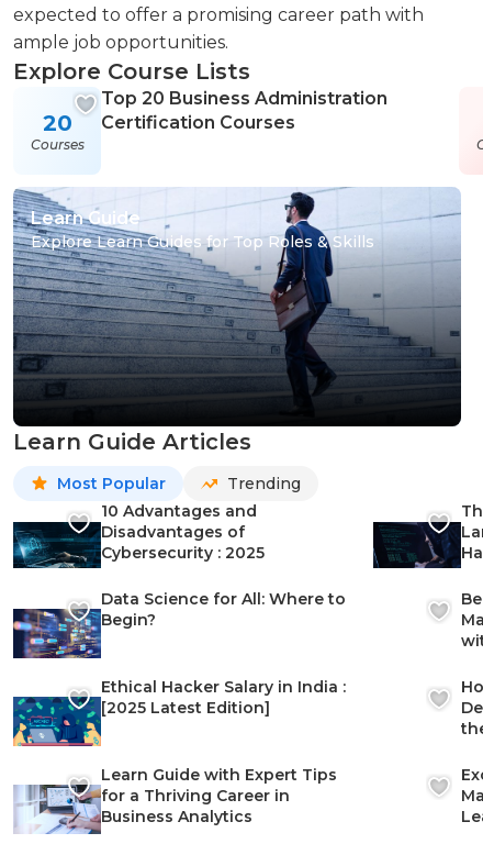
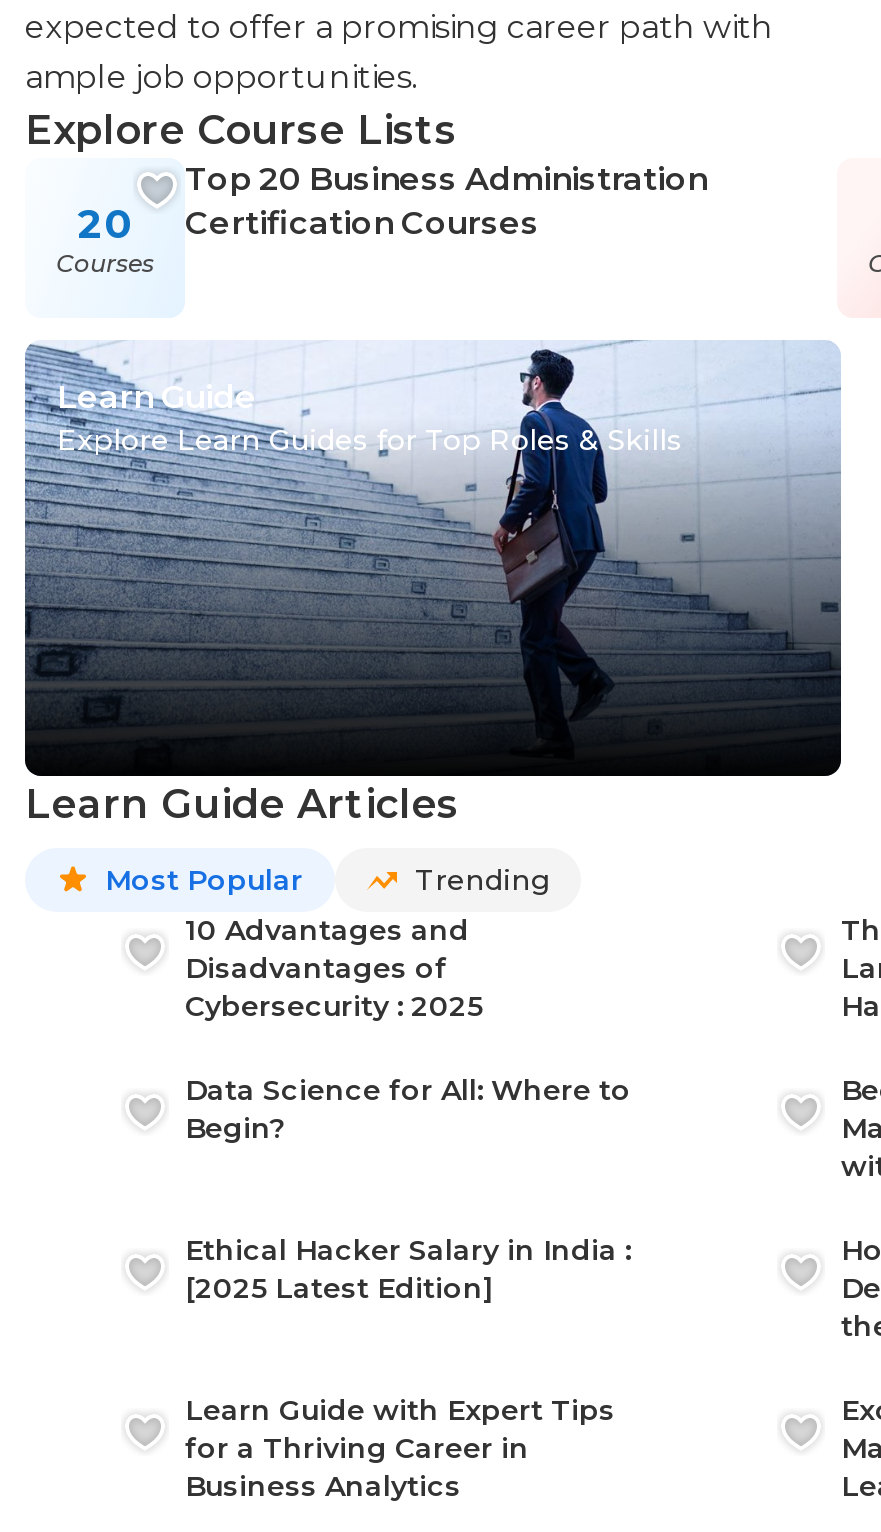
- [image]

- [image]

- [image]

- [image]

- [image]
